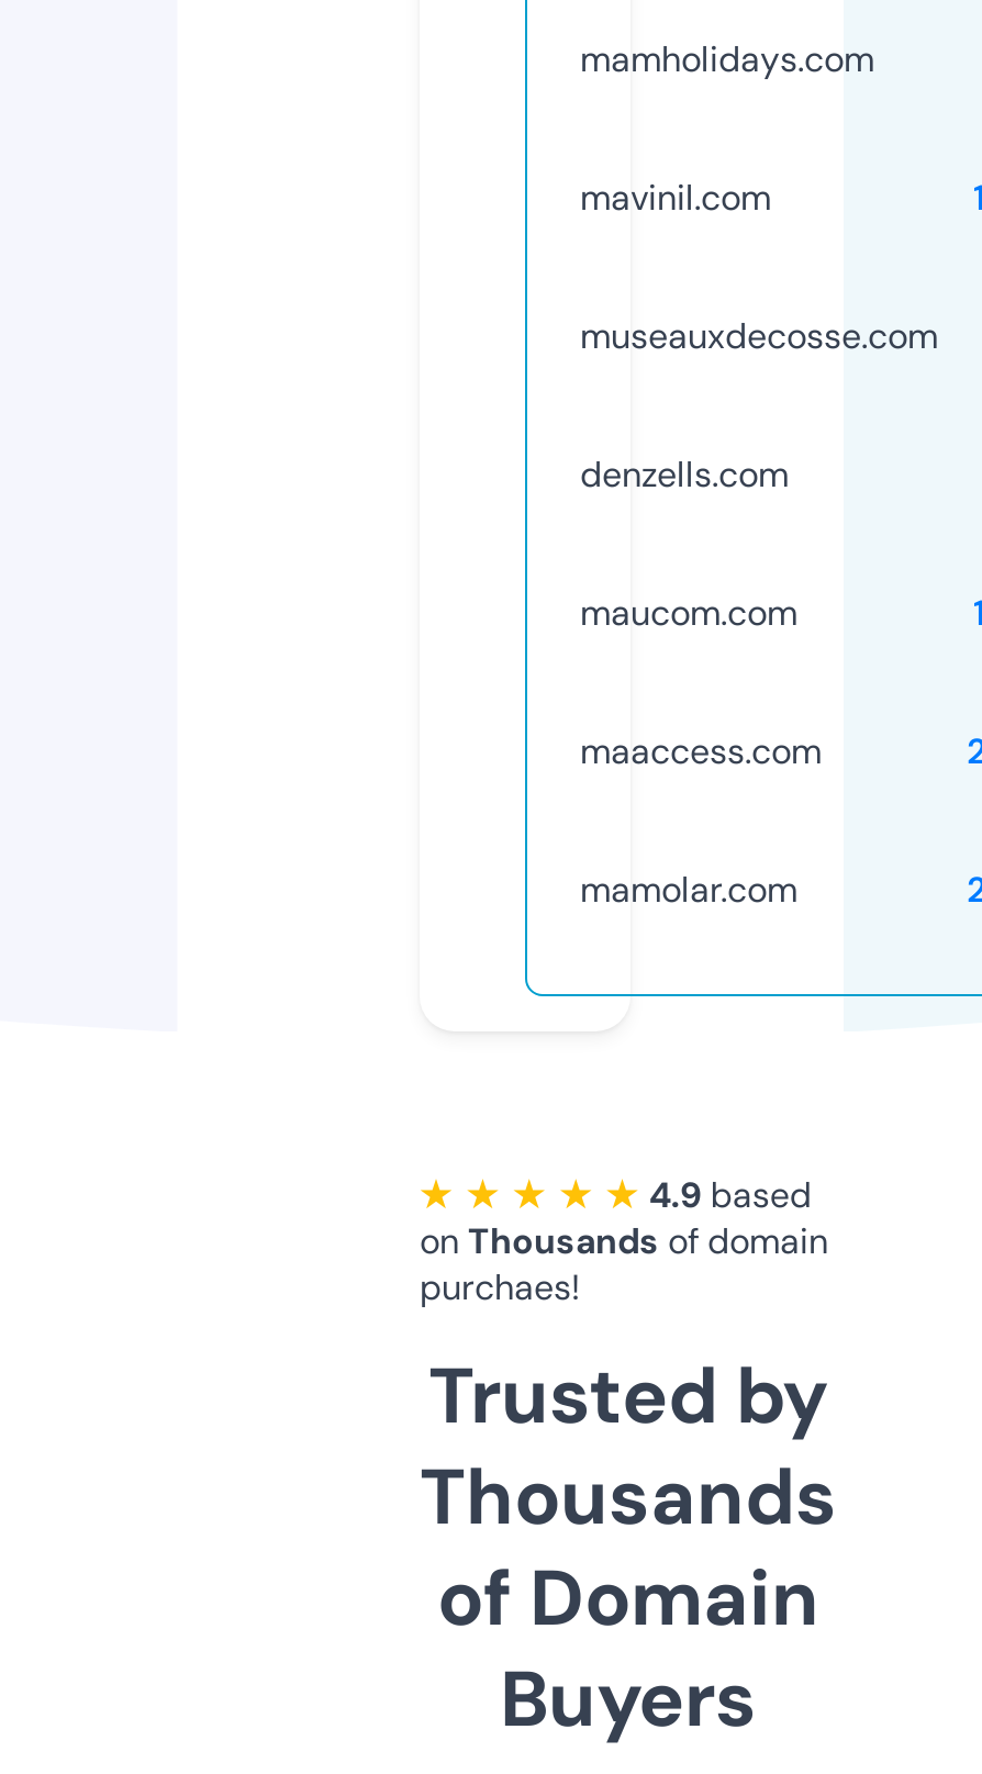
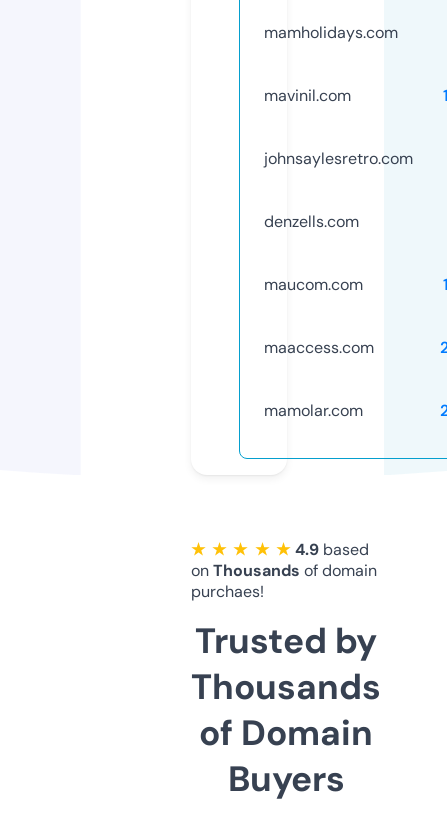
- museauxdecosse.com
+ johnsaylesretro.com
